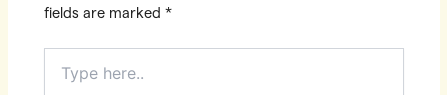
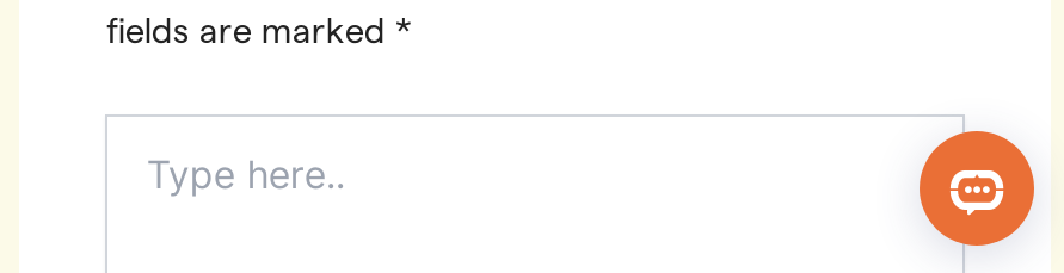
+ [image]
